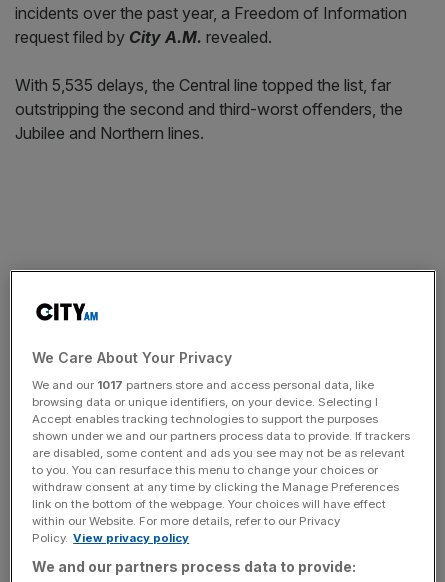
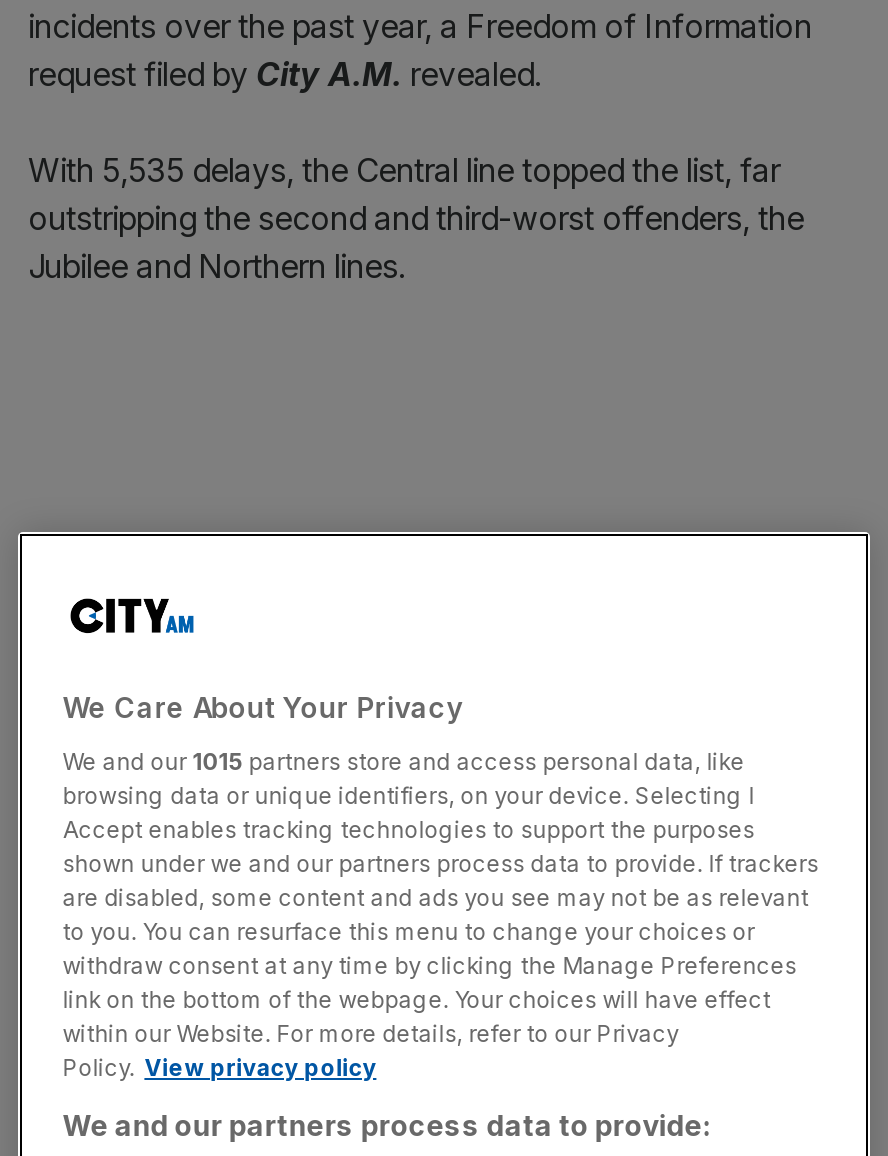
- We and our 1017 partners store and access personal data, like
+ We and our 1015 partners store and access personal data, like
